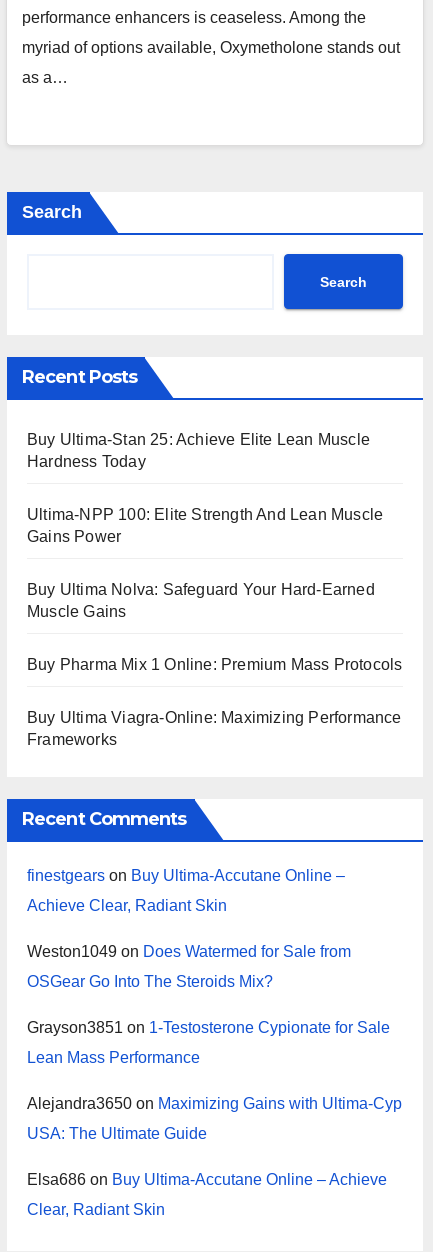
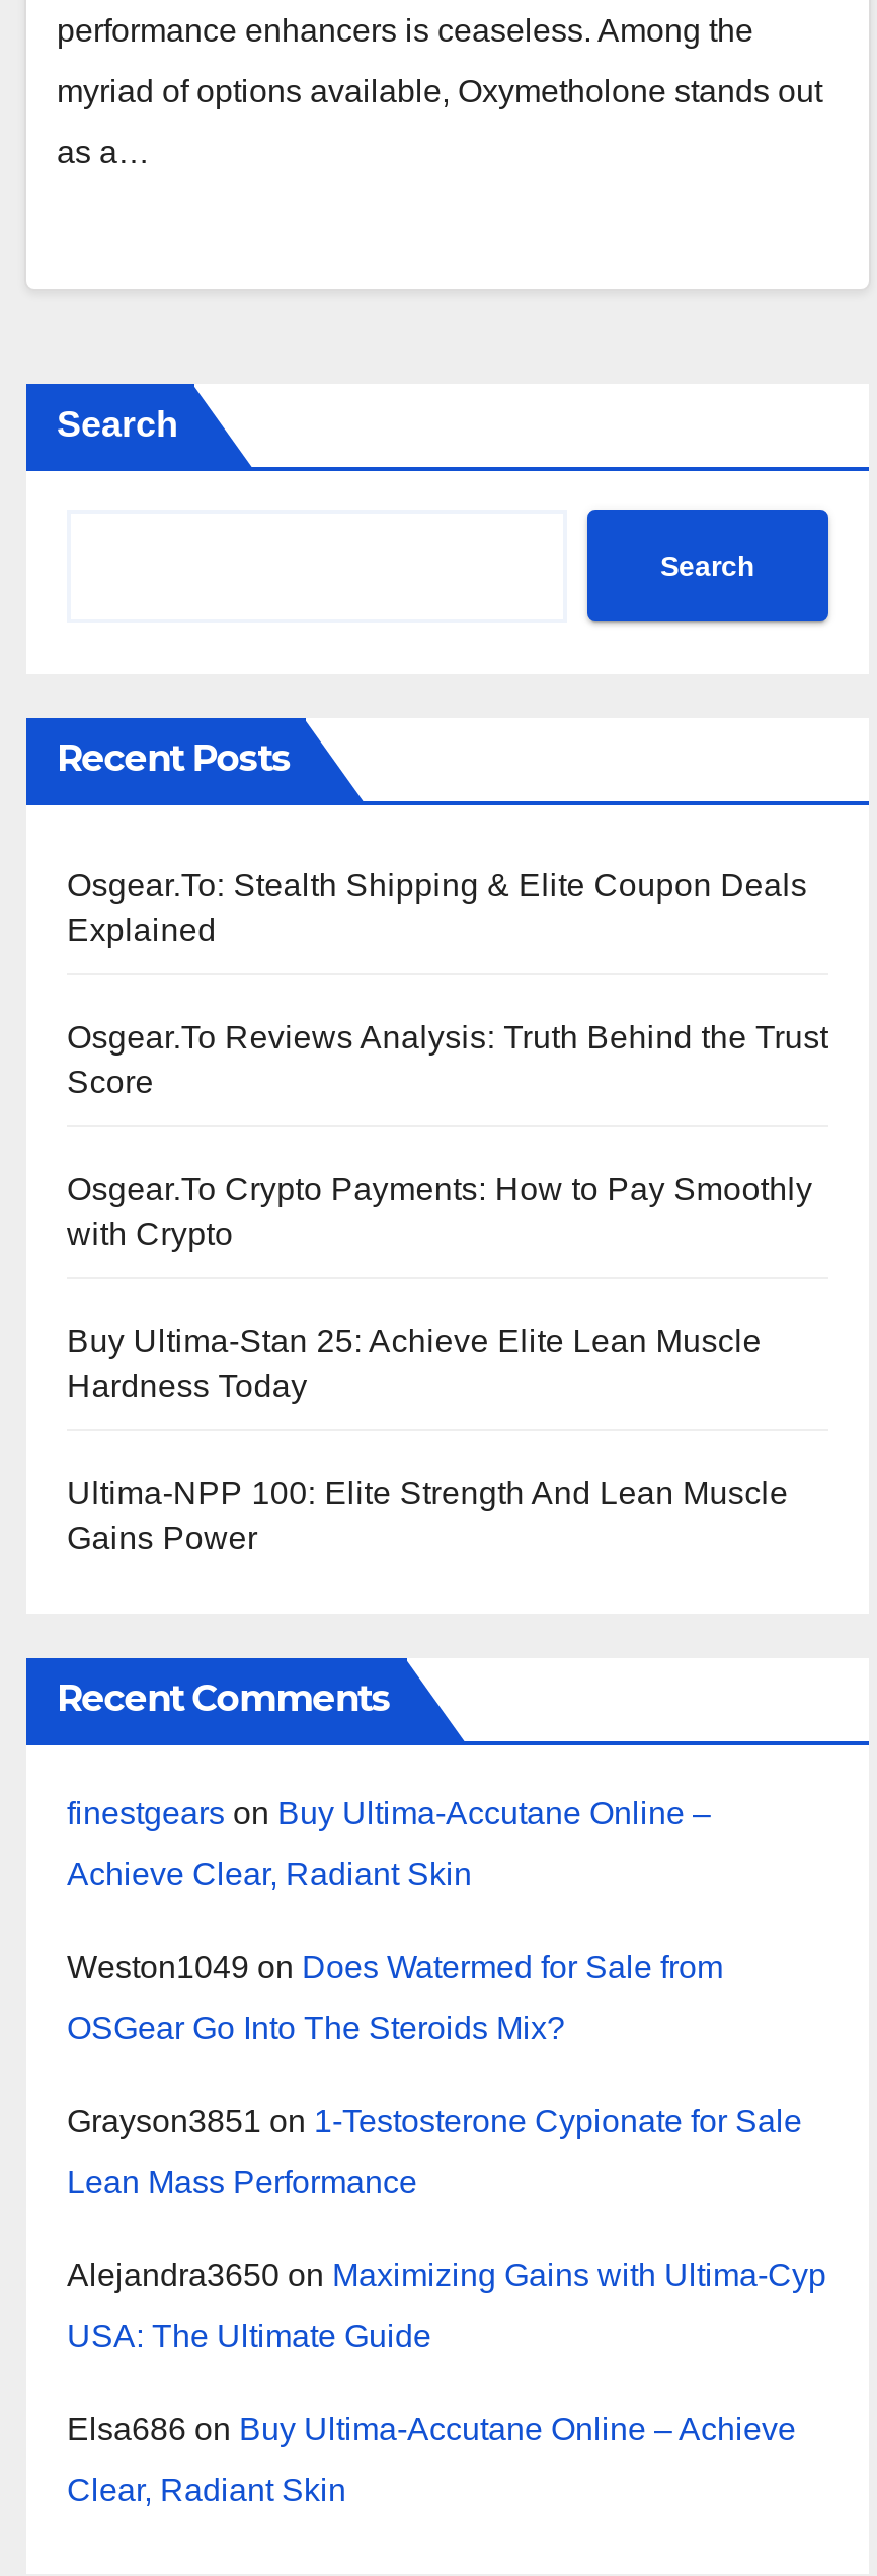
+ Osgear.To: Stealth Shipping & Elite Coupon Deals
+ Explained
+ Osgear.To Reviews Analysis: Truth Behind the Trust
+ Score
+ Osgear.To Crypto Payments: How to Pay Smoothly
+ with Crypto

moved down: Buy Ultima-Stan 25: Achieve Elite Lean Muscle | Hardness Today | Ultima-NPP 100: Elite Strength And Lean Muscle | Gains Power

- Buy Ultima Nolva: Safeguard Your Hard-Earned
- Muscle Gains
- Buy Pharma Mix 1 Online: Premium Mass Protocols
- Buy Ultima Viagra-Online: Maximizing Performance
- Frameworks
